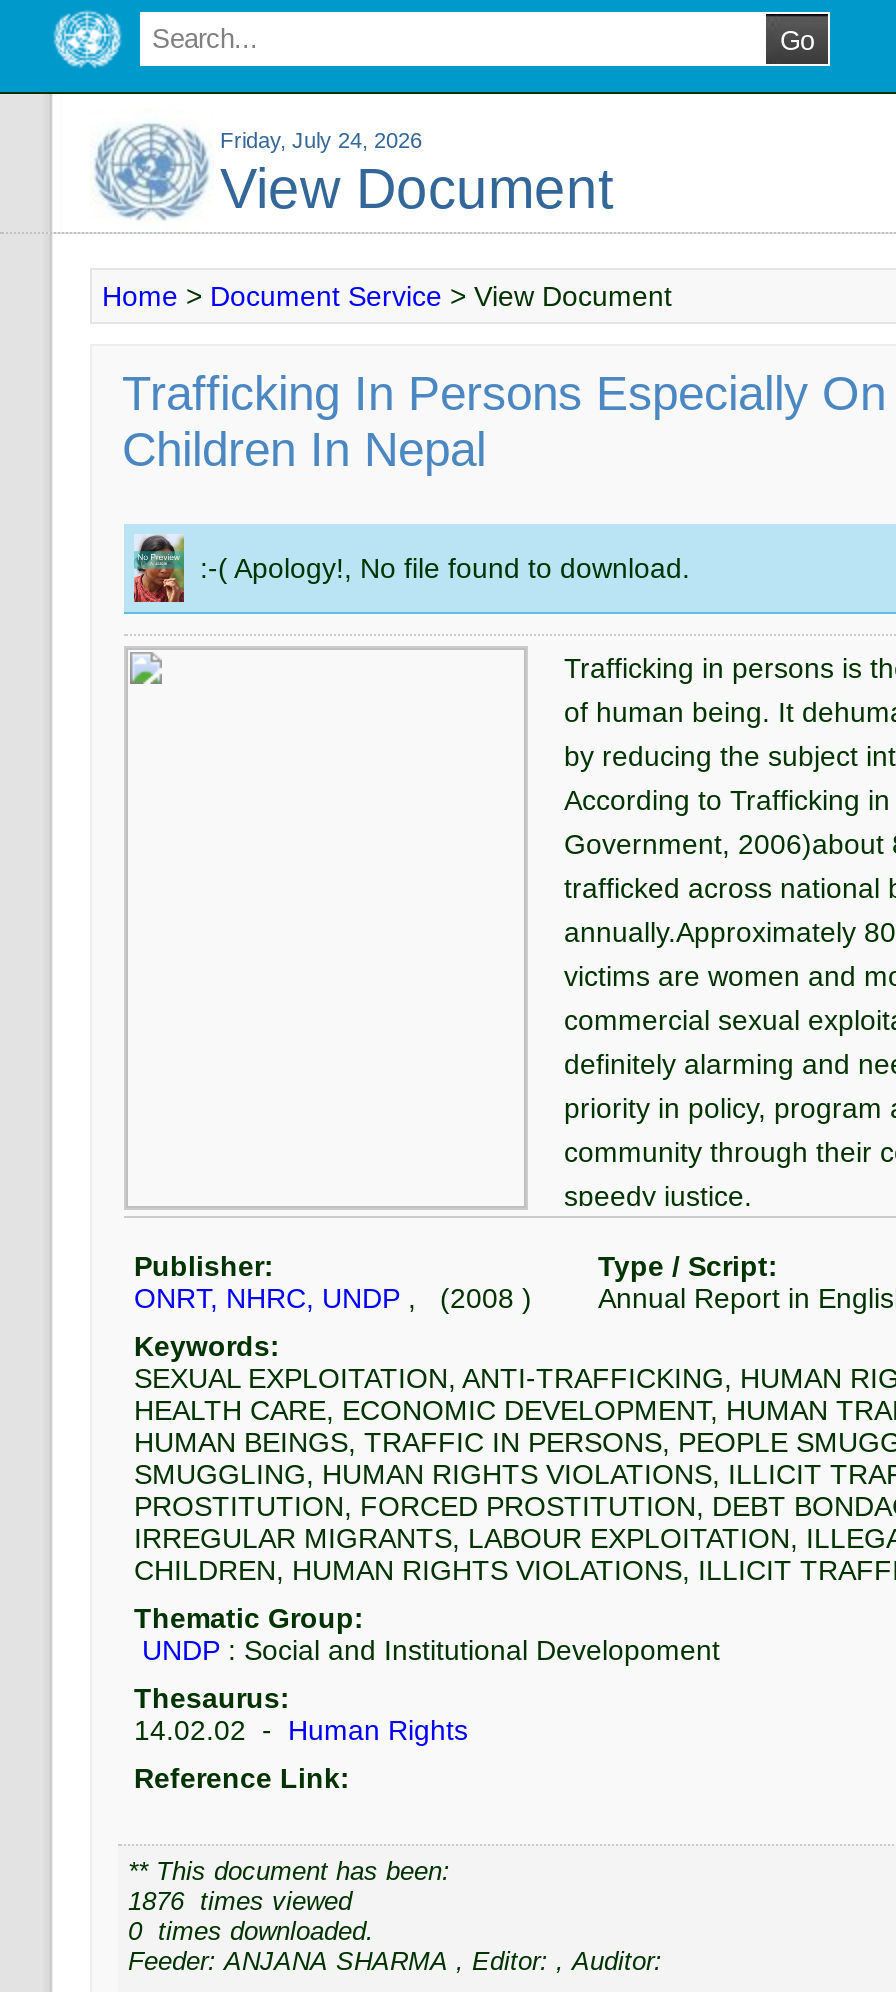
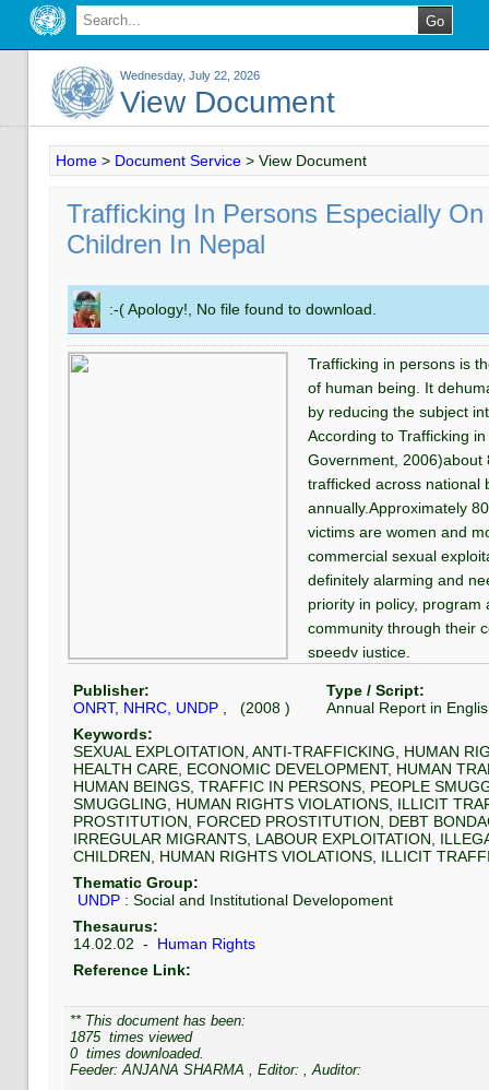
- Friday, July 24, 2026
+ Wednesday, July 22, 2026

- 1876 times viewed
+ 1875 times viewed
